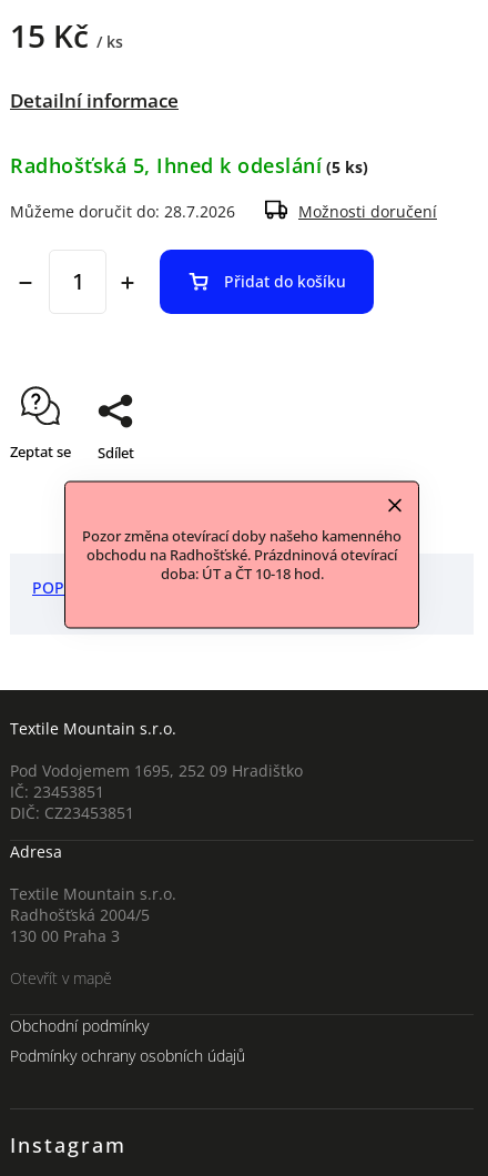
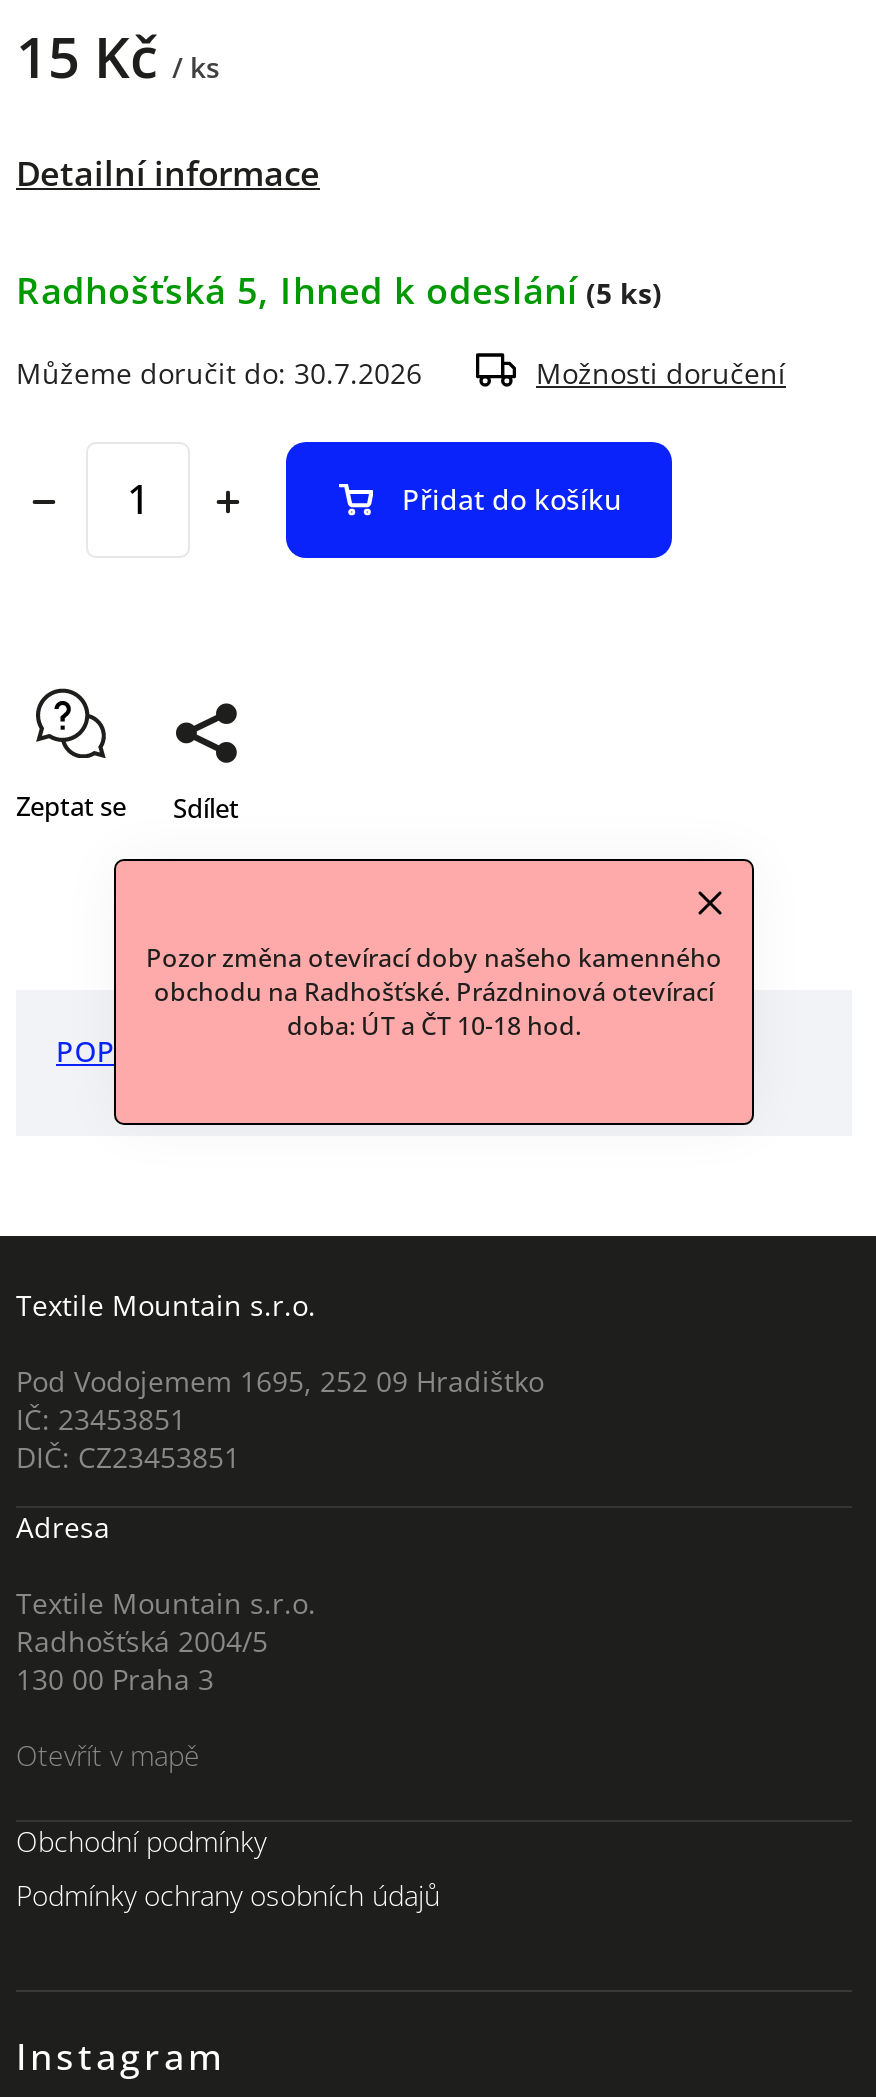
- Můžeme doručit do: 28.7.2026
+ Můžeme doručit do: 30.7.2026
